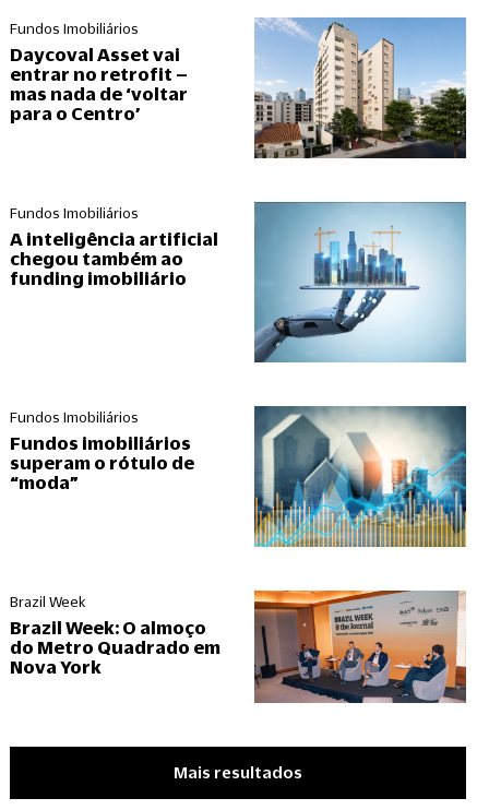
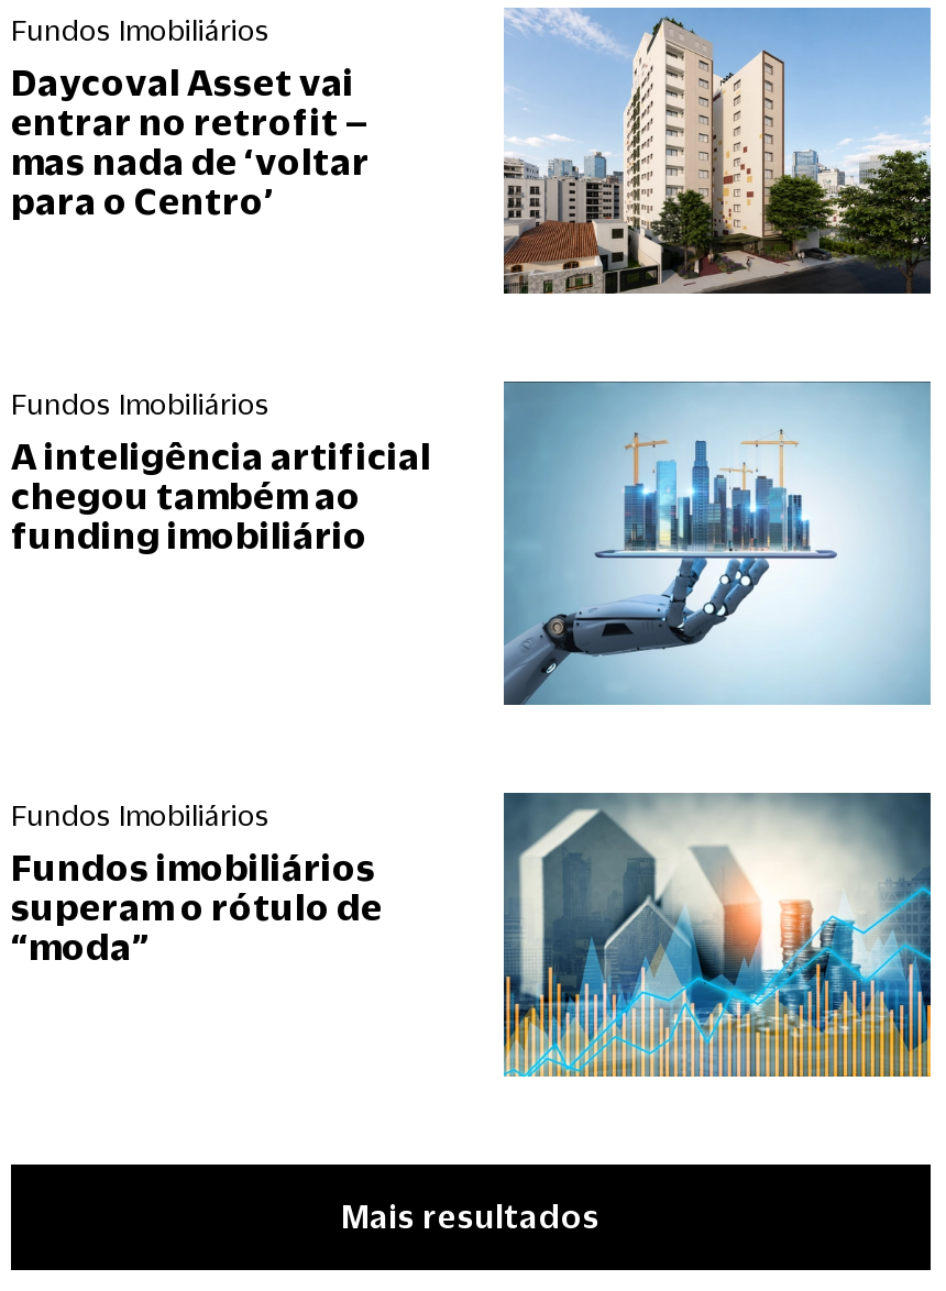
- [image]
- Brazil Week
- Brazil Week: O almoço
- do Metro Quadrado em
- Nova York
